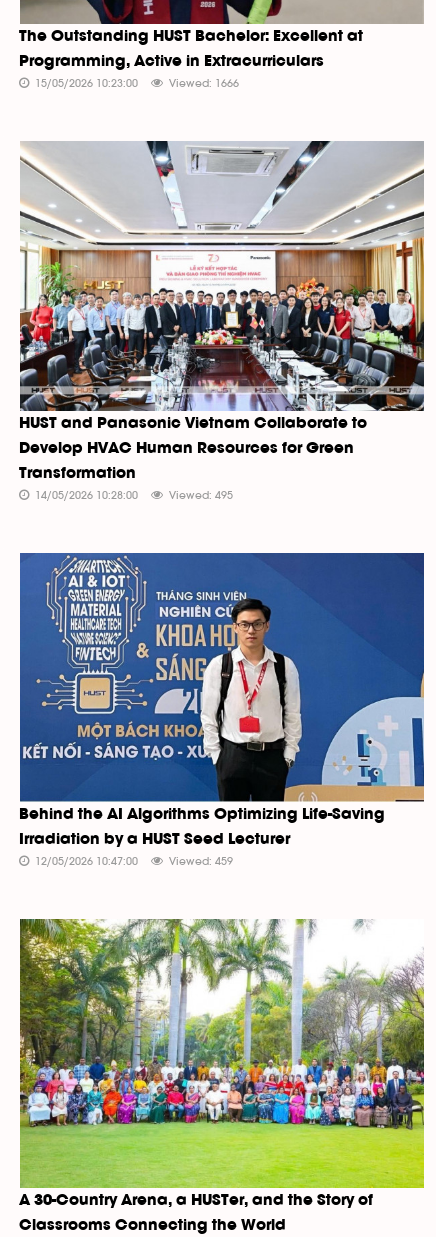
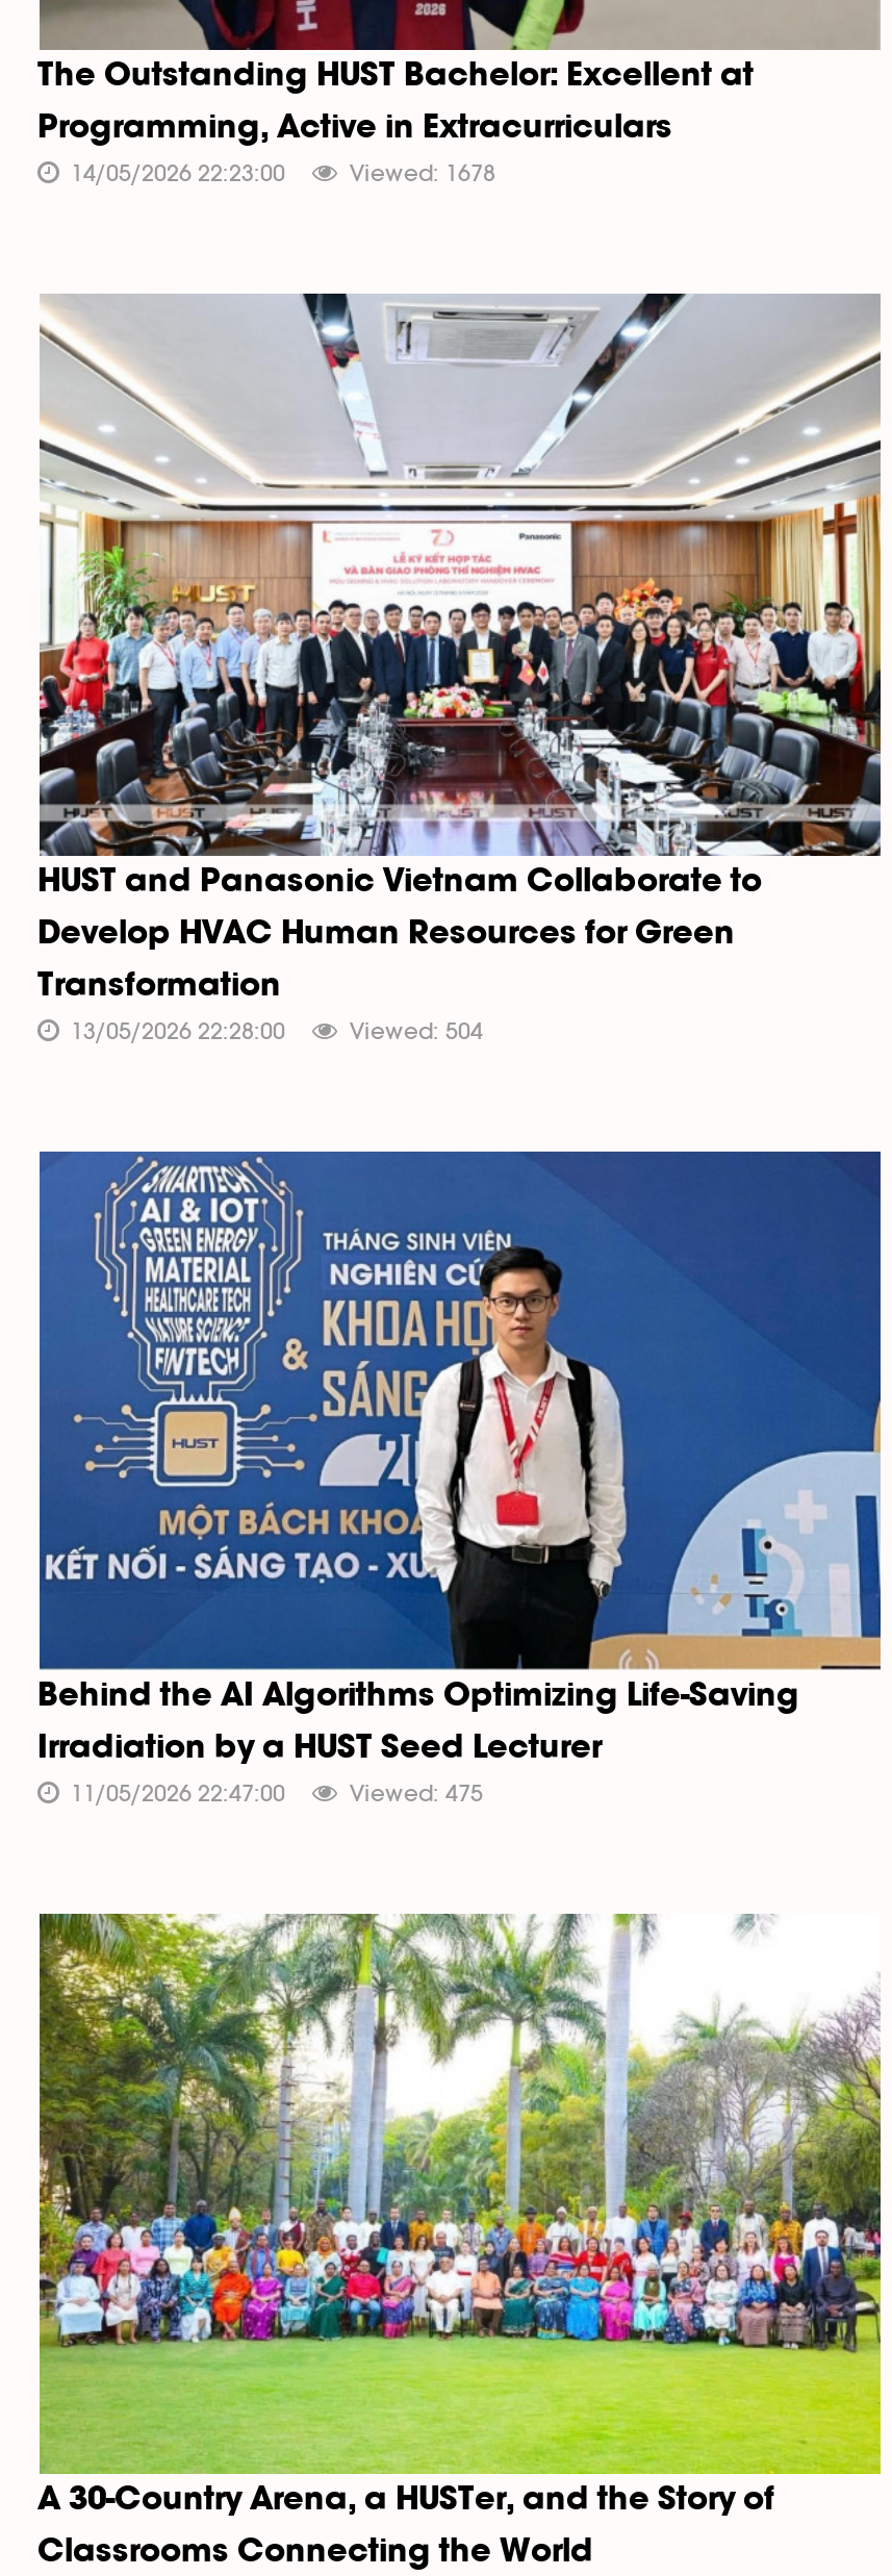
- 15/05/2026 10:23:00
+ 14/05/2026 22:23:00

- Viewed: 1666
+ Viewed: 1678

- 14/05/2026 10:28:00
+ 13/05/2026 22:28:00

- Viewed: 495
+ Viewed: 504

- 12/05/2026 10:47:00
+ 11/05/2026 22:47:00

- Viewed: 459
+ Viewed: 475
